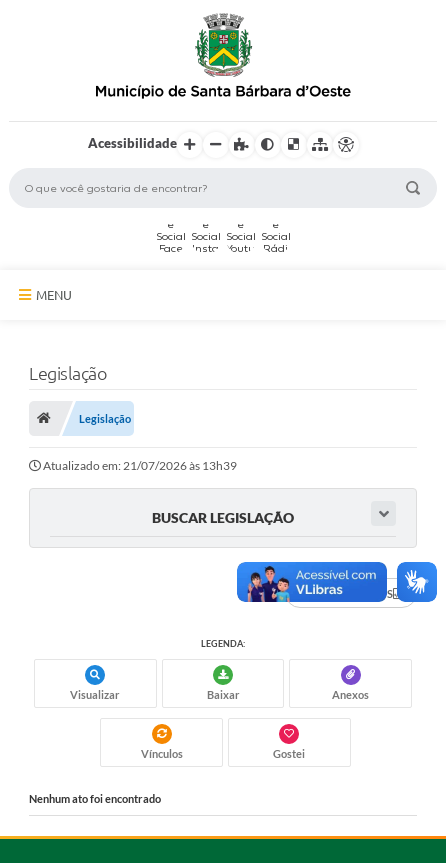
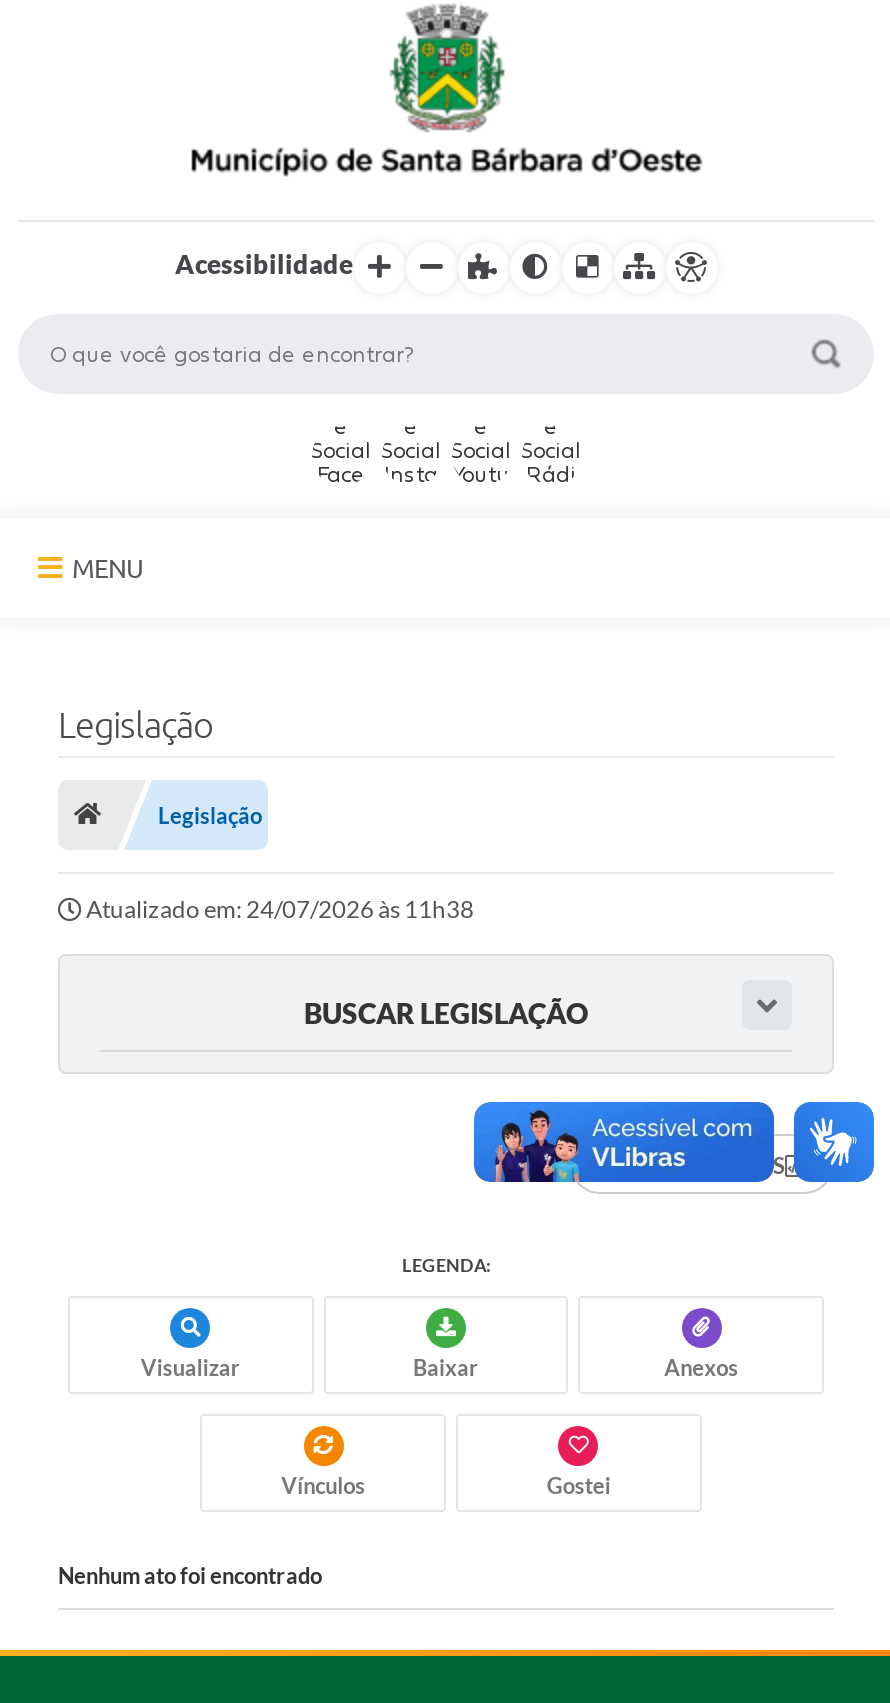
- Atualizado em: 21/07/2026 às 13h39
+ Atualizado em: 24/07/2026 às 11h38
